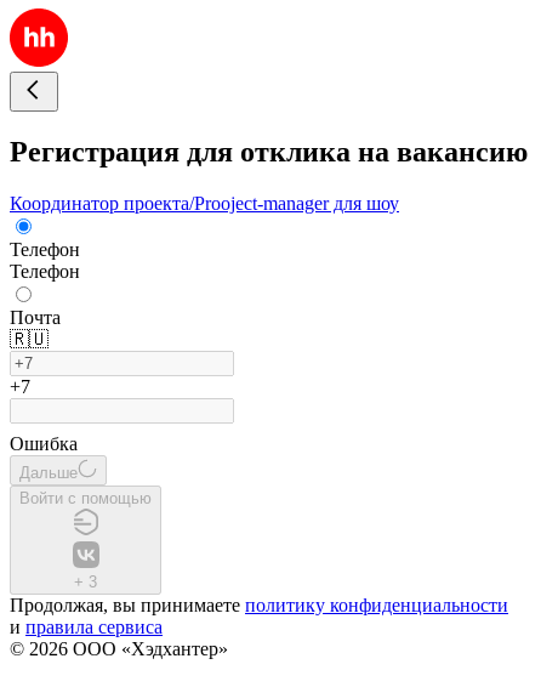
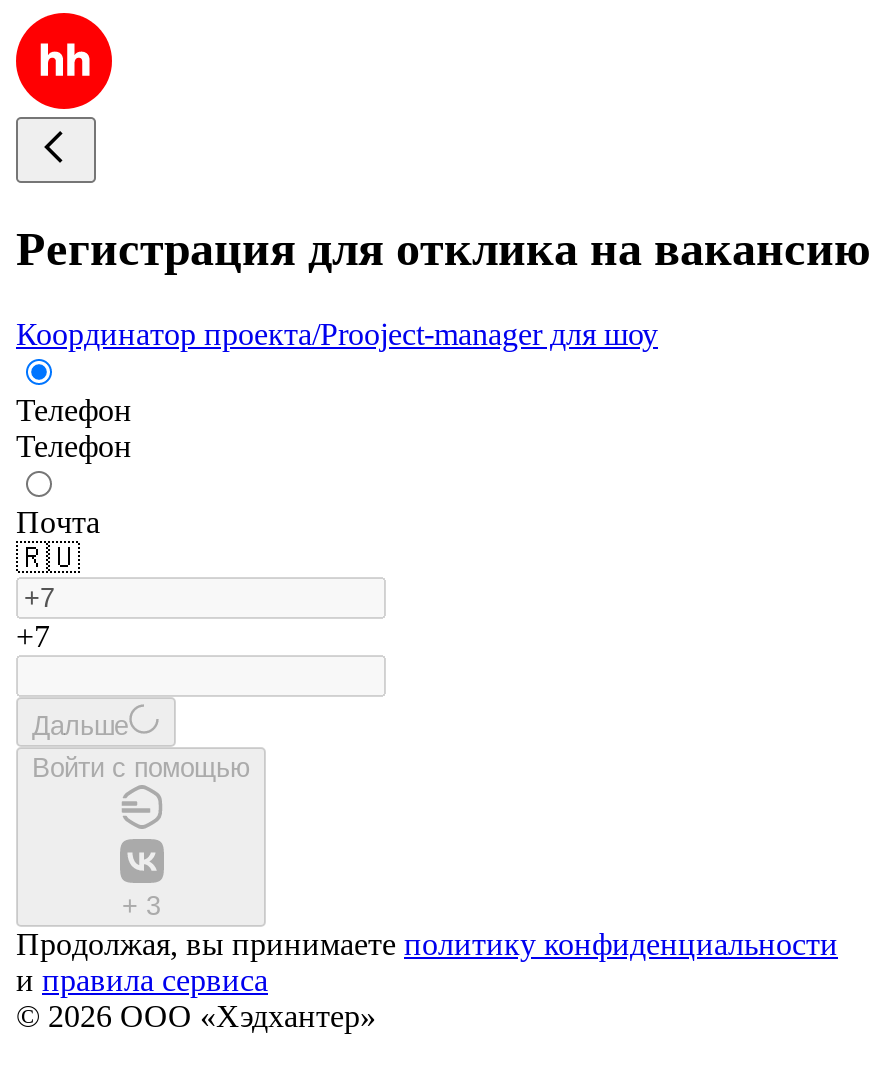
- Ошибка
